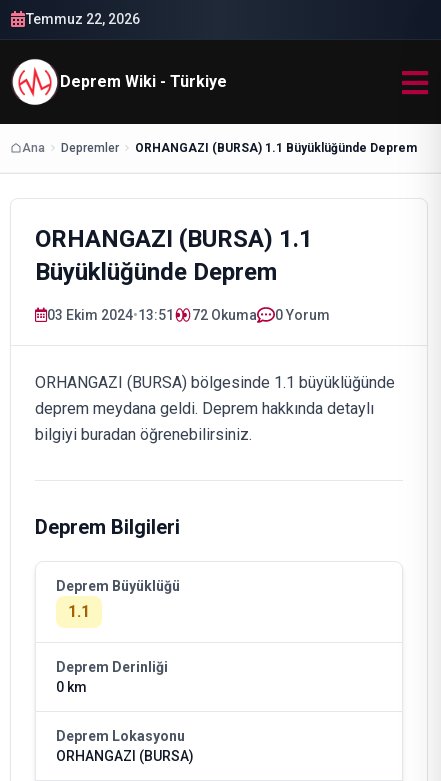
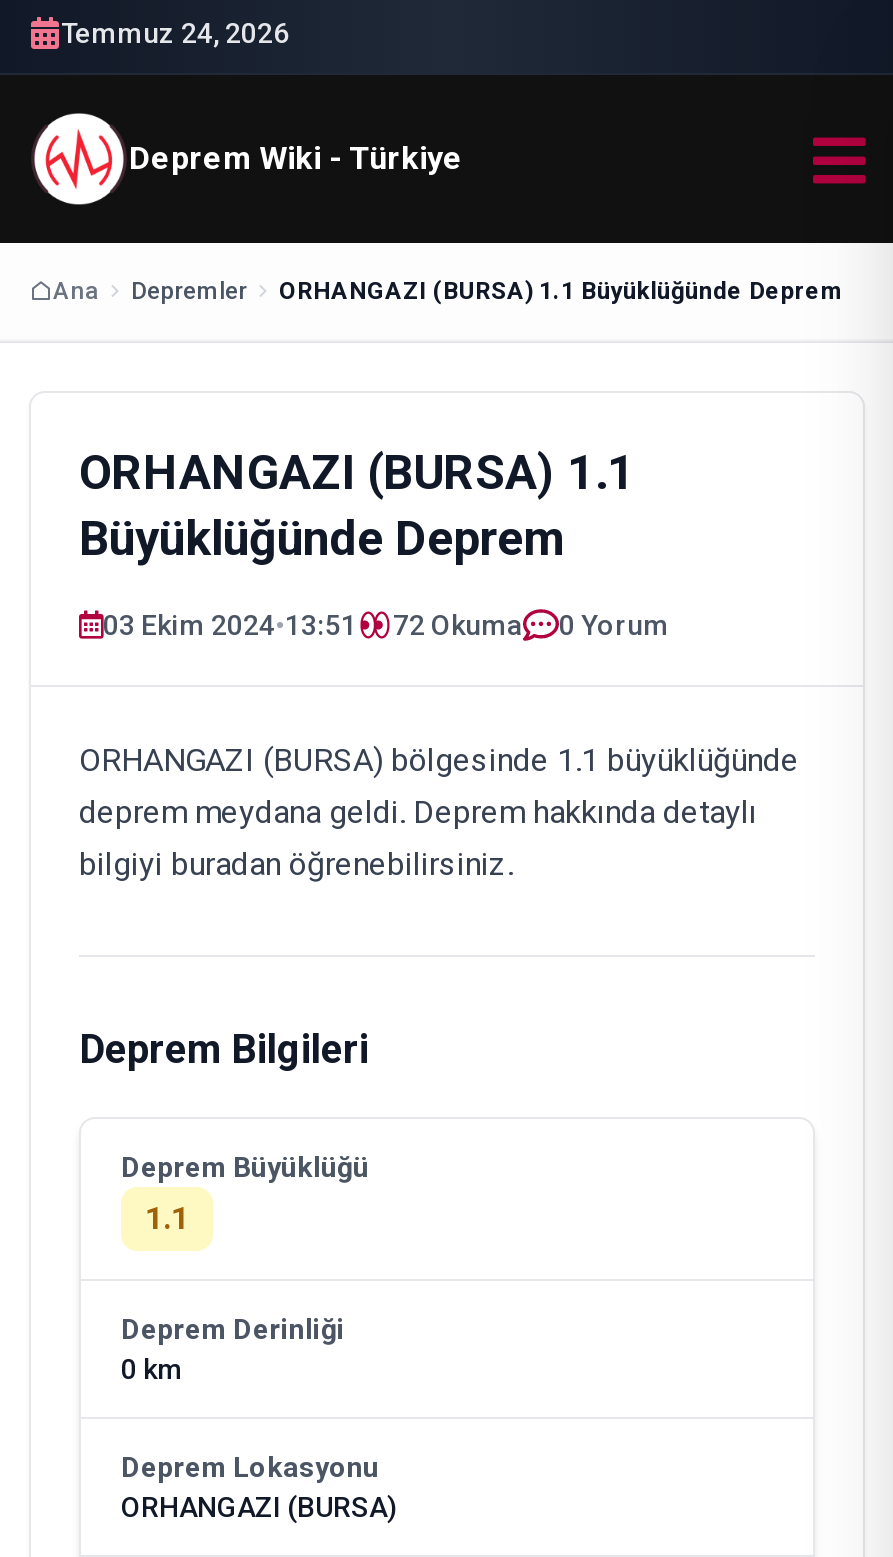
- Temmuz 22, 2026
+ Temmuz 24, 2026
